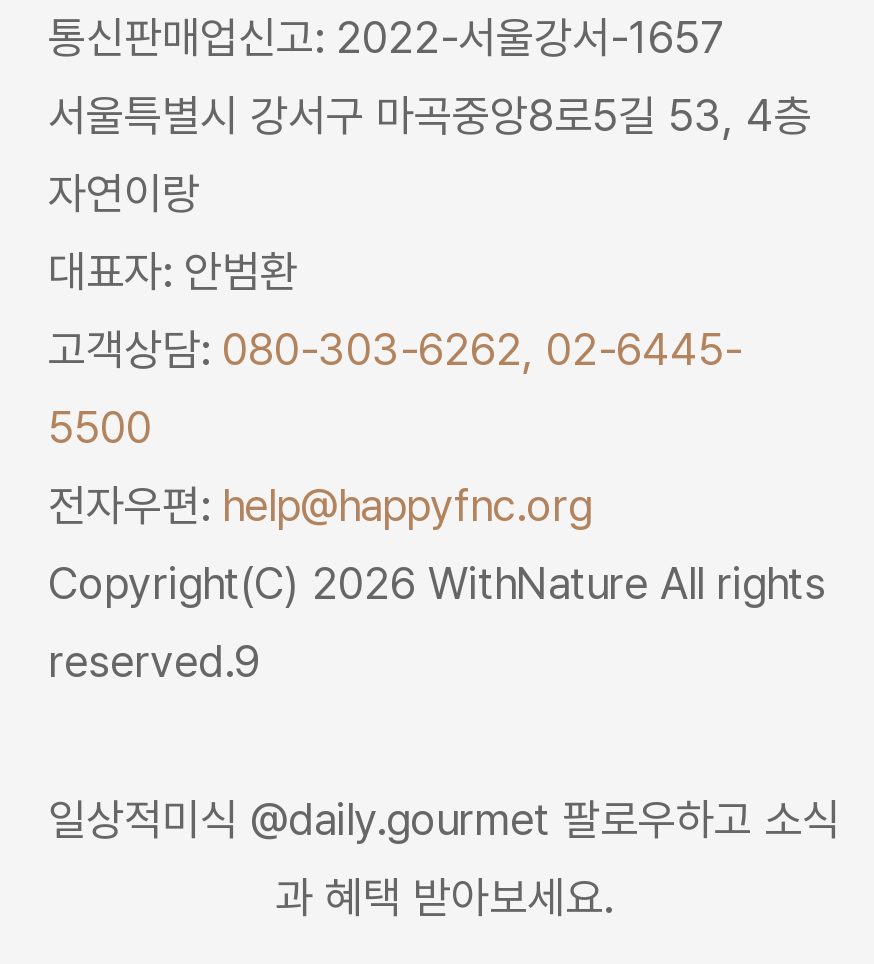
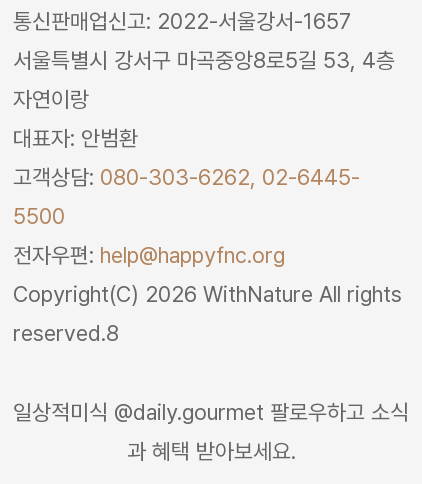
- reserved.9
+ reserved.8
